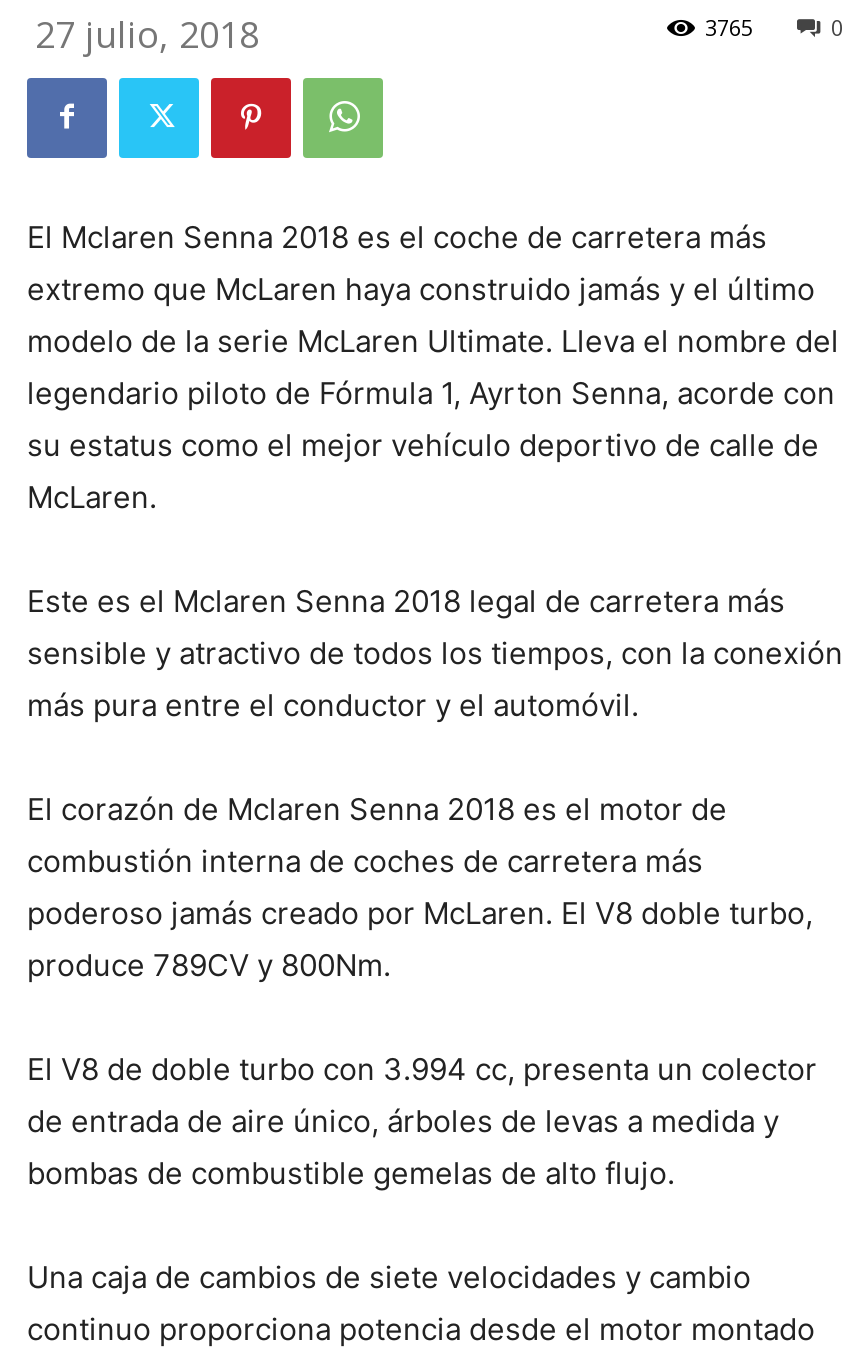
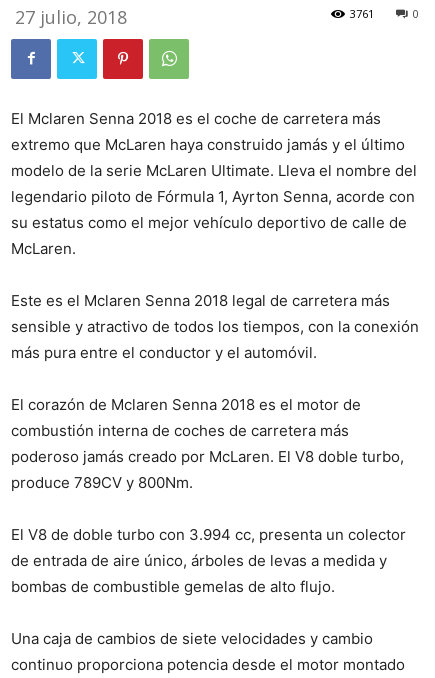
- 3765
+ 3761
